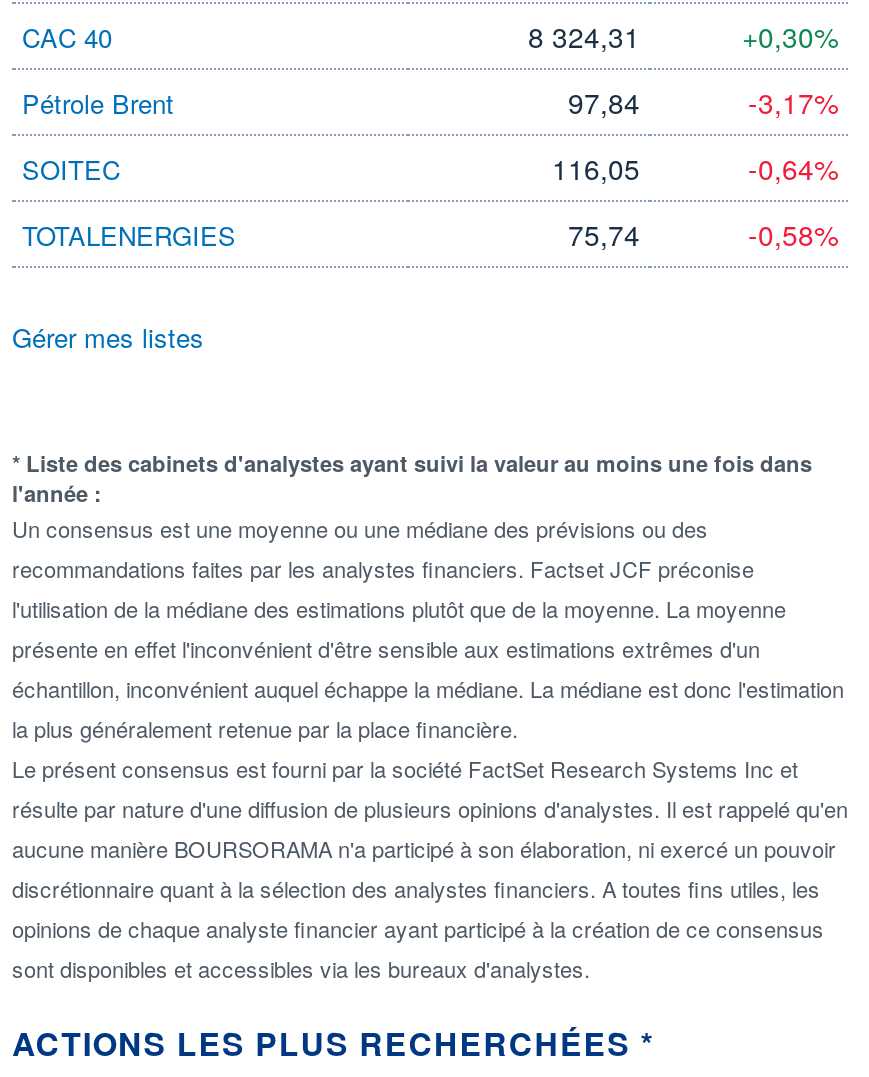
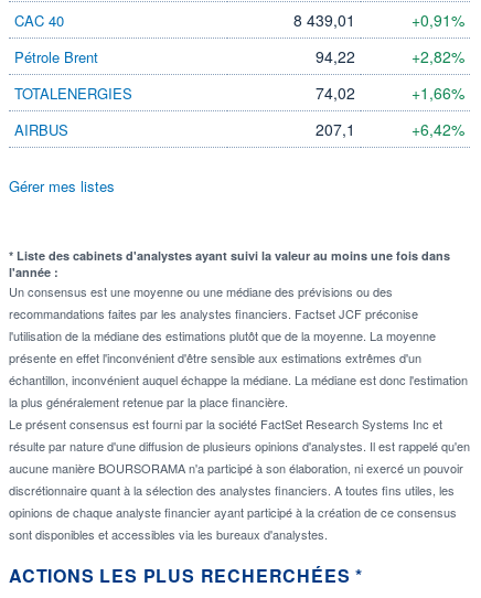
- 8 324,31
+ 8 439,01

- +0,30%
+ +0,91%

- 97,84
- -3,17%
- SOITEC
- 116,05
- -0,64%
+ 94,22
+ +2,82%

moved up: TOTALENERGIES

- 75,74
- -0,58%
+ 74,02
+ +1,66%
+ AIRBUS
+ 207,1
+ +6,42%
